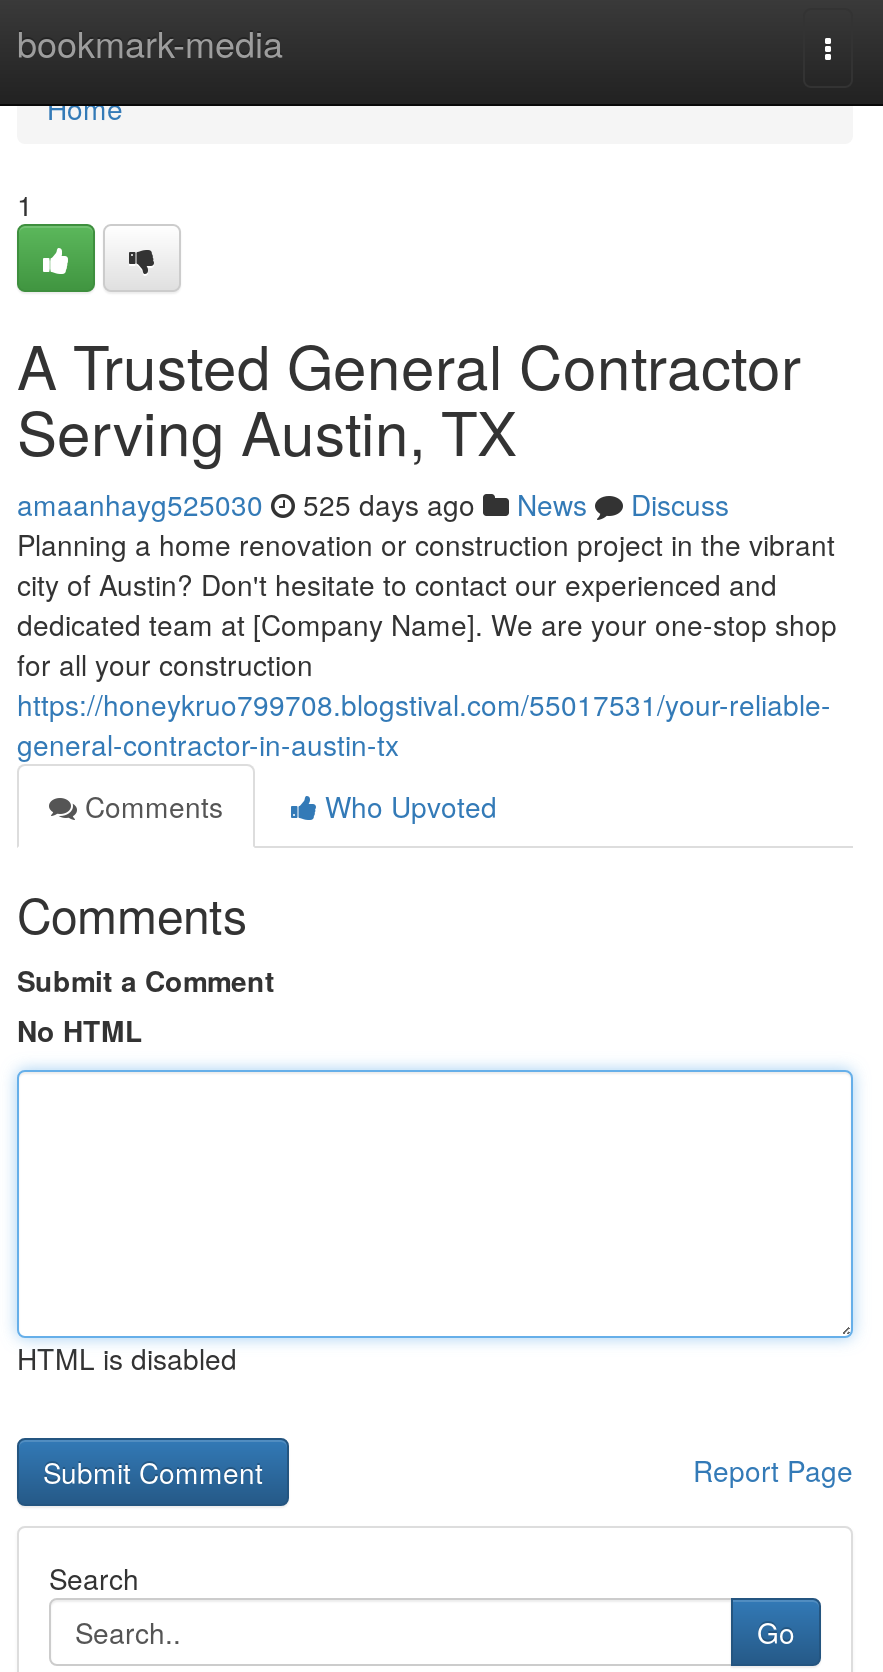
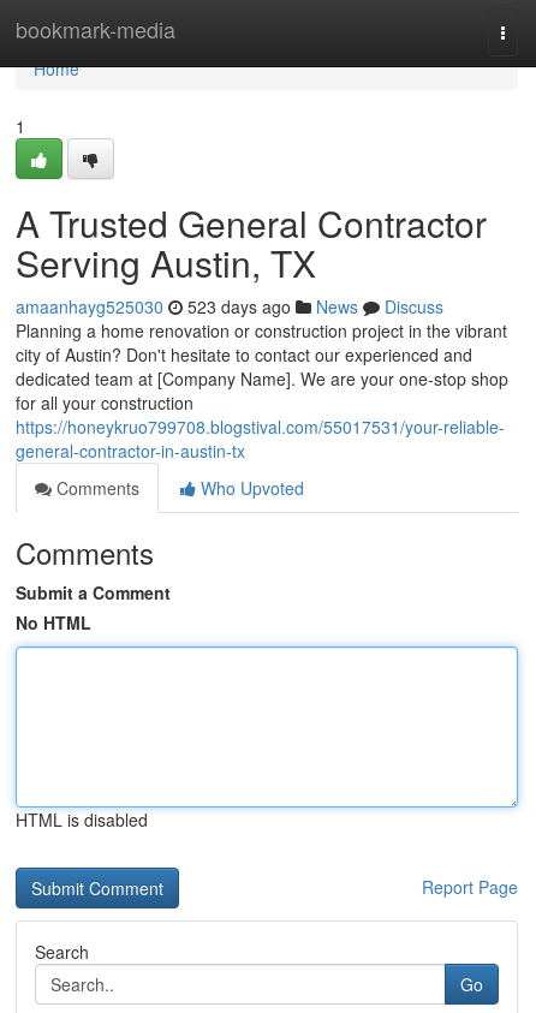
- amaanhayg525030 525 days ago News Discuss
+ amaanhayg525030 523 days ago News Discuss
